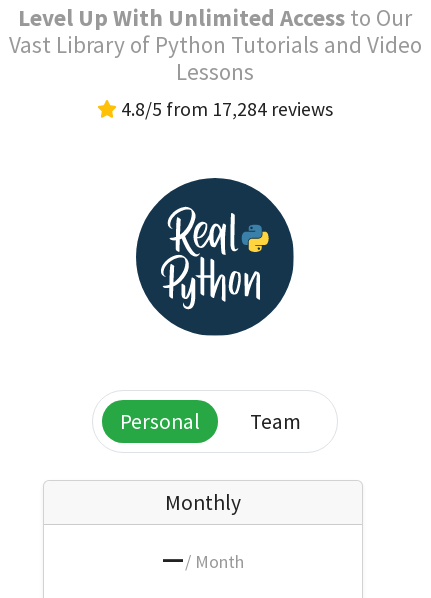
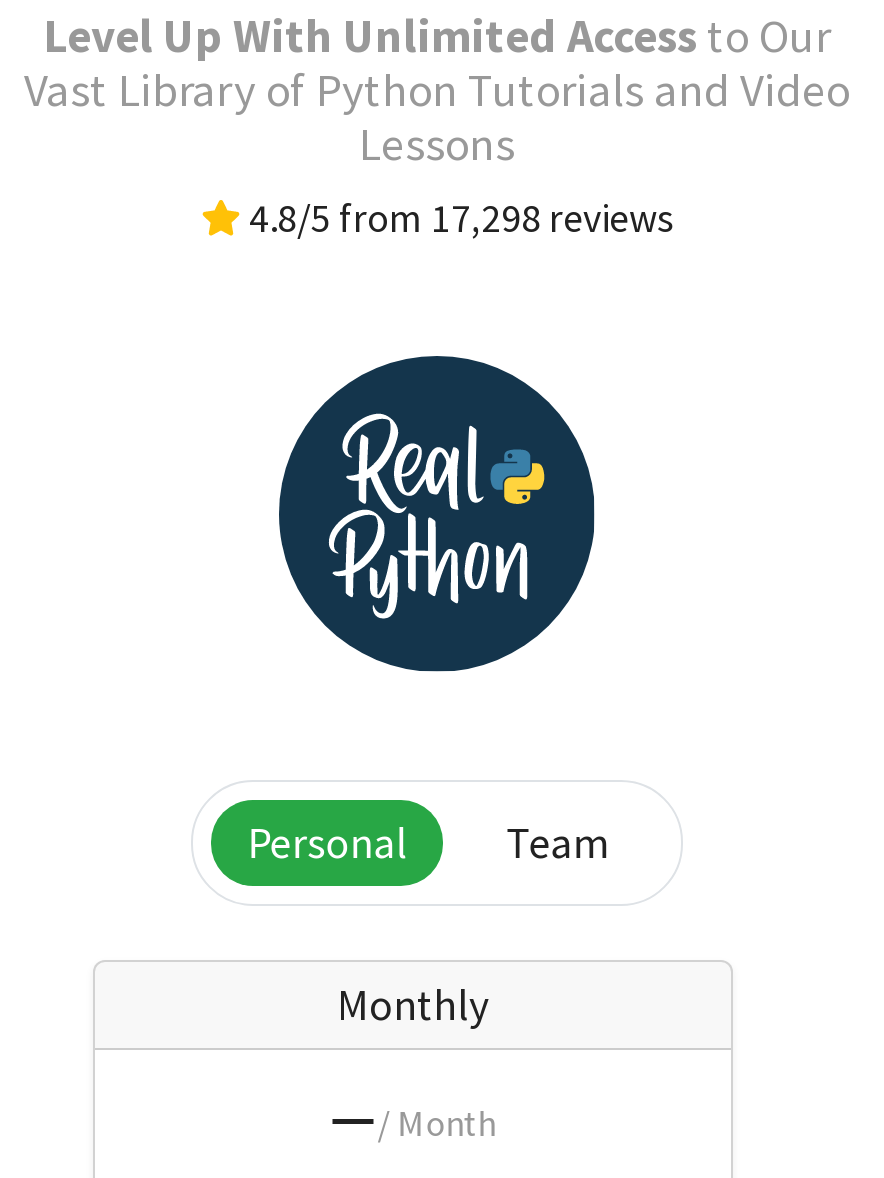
- 4.8/5 from 17,284 reviews
+ 4.8/5 from 17,298 reviews
